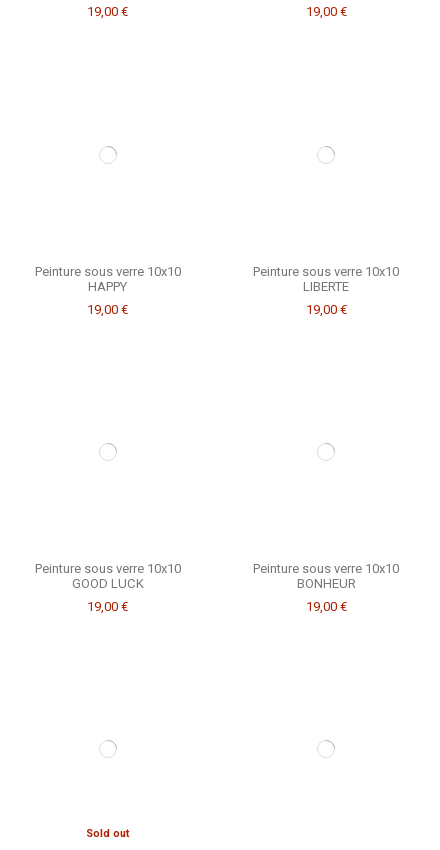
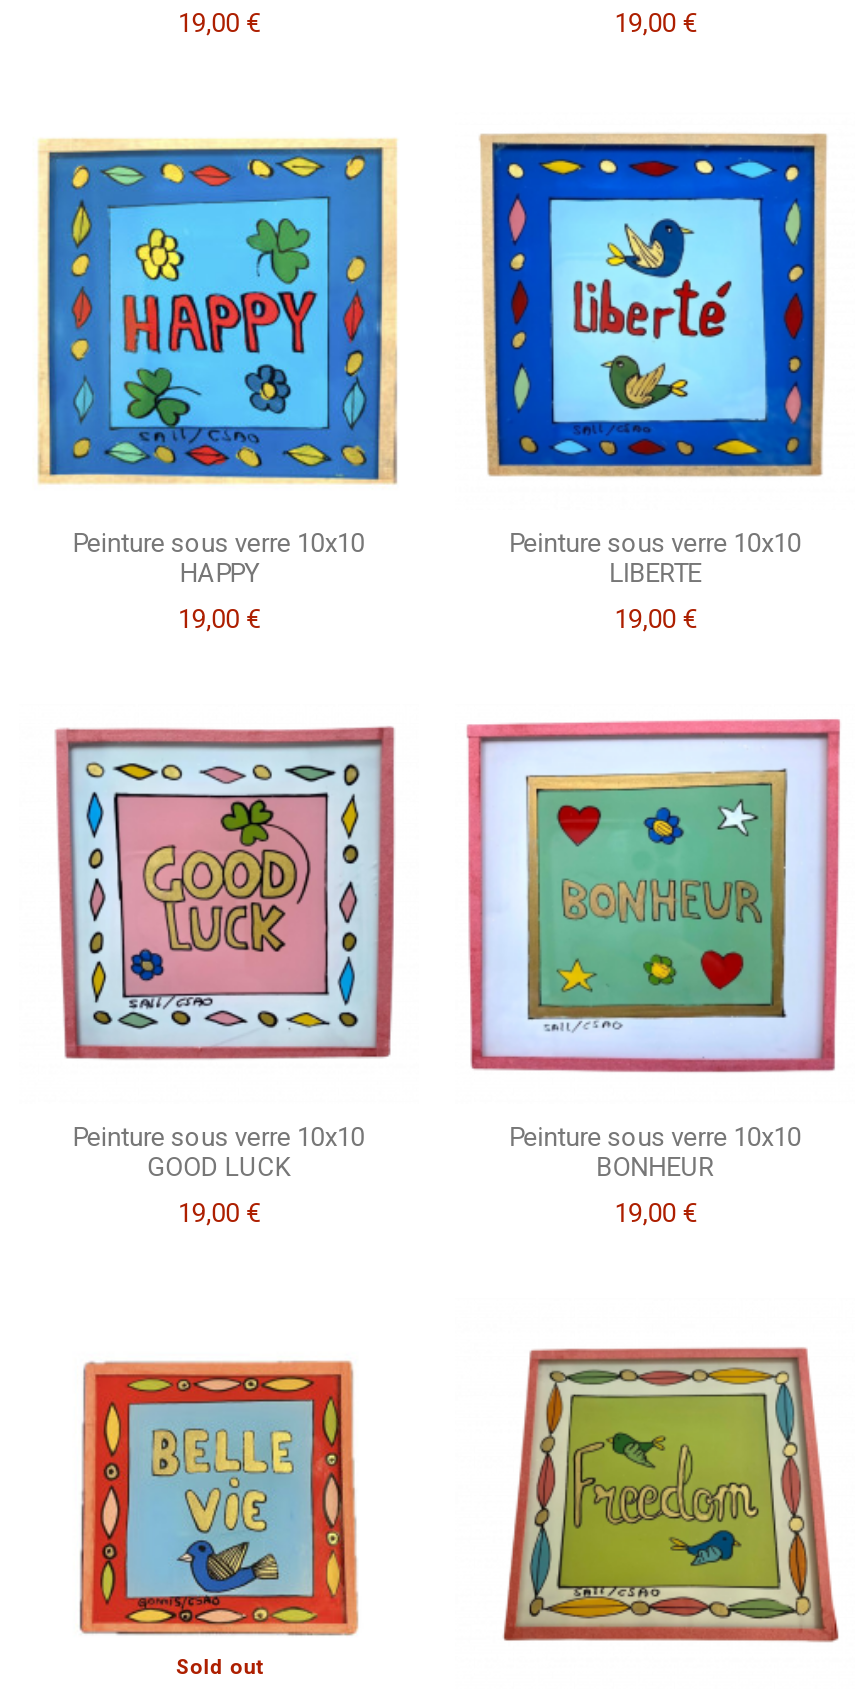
+ [image]

+ [image]

+ [image]

+ [image]

+ [image]

+ [image]
